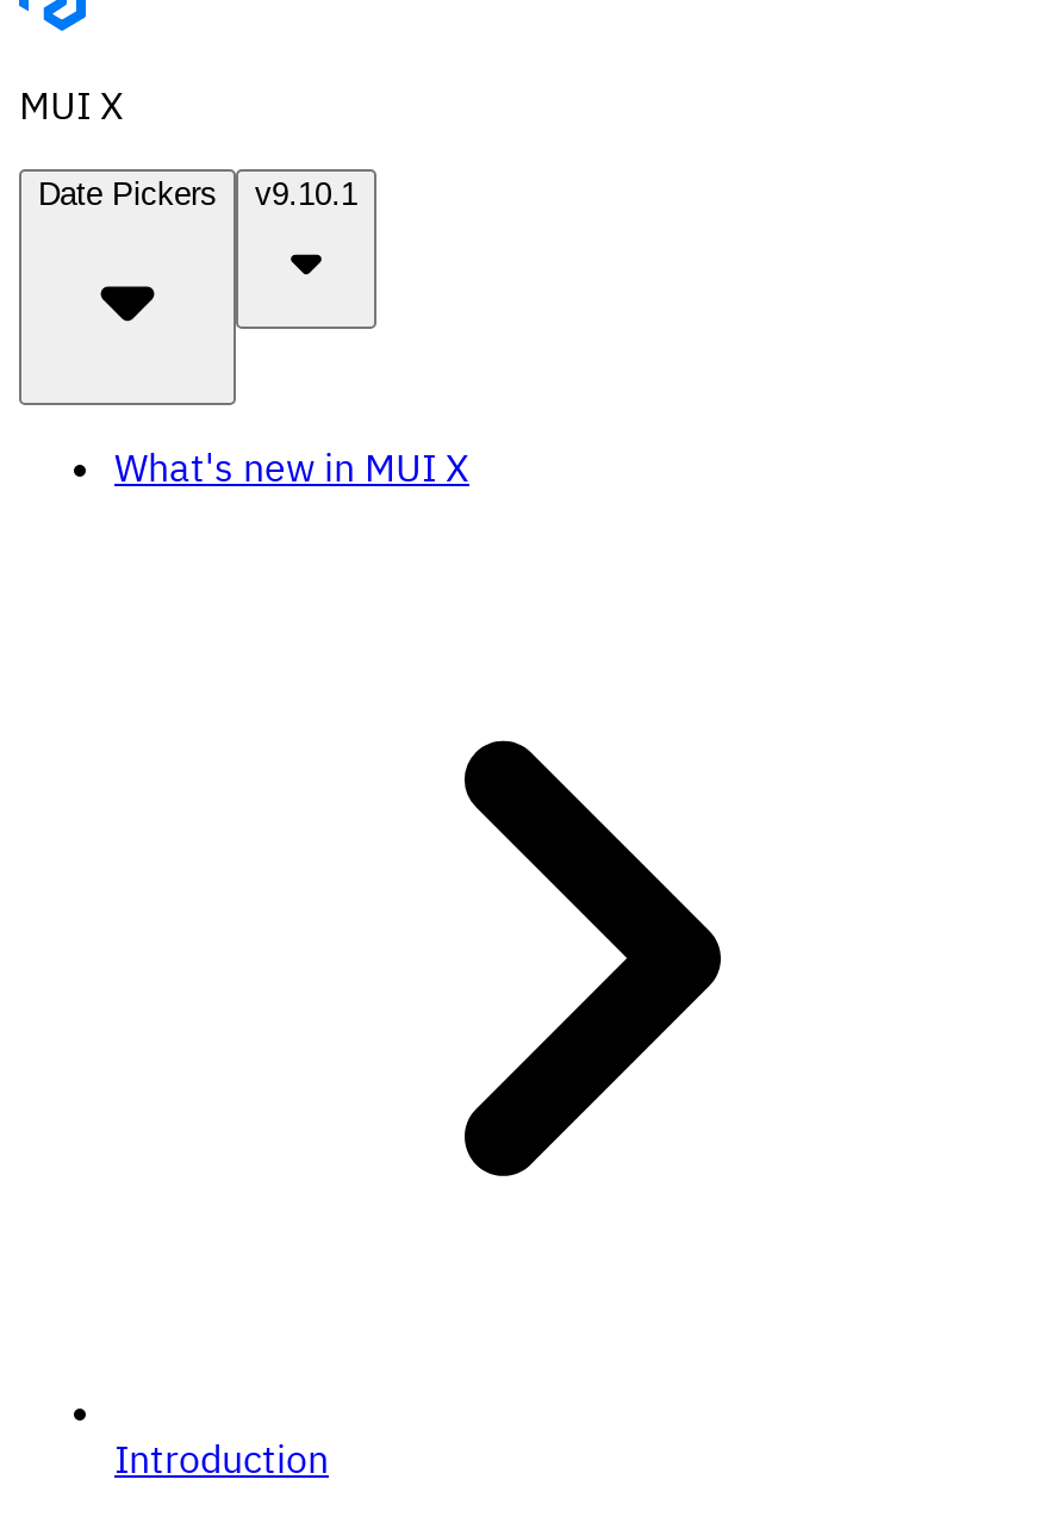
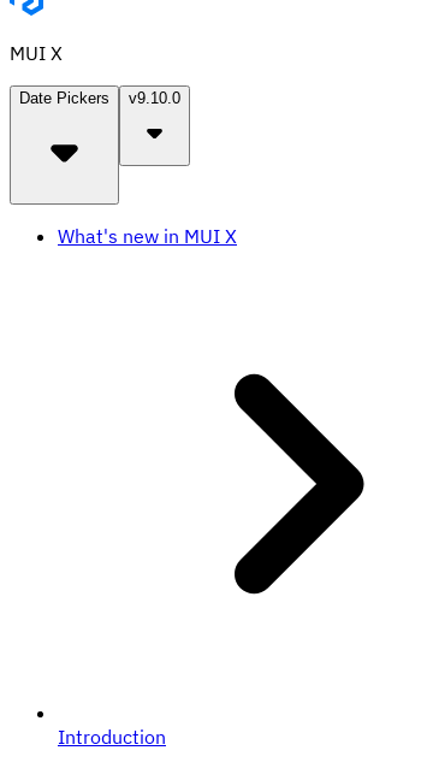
- Date Pickers v9.10.1
+ Date Pickers v9.10.0
